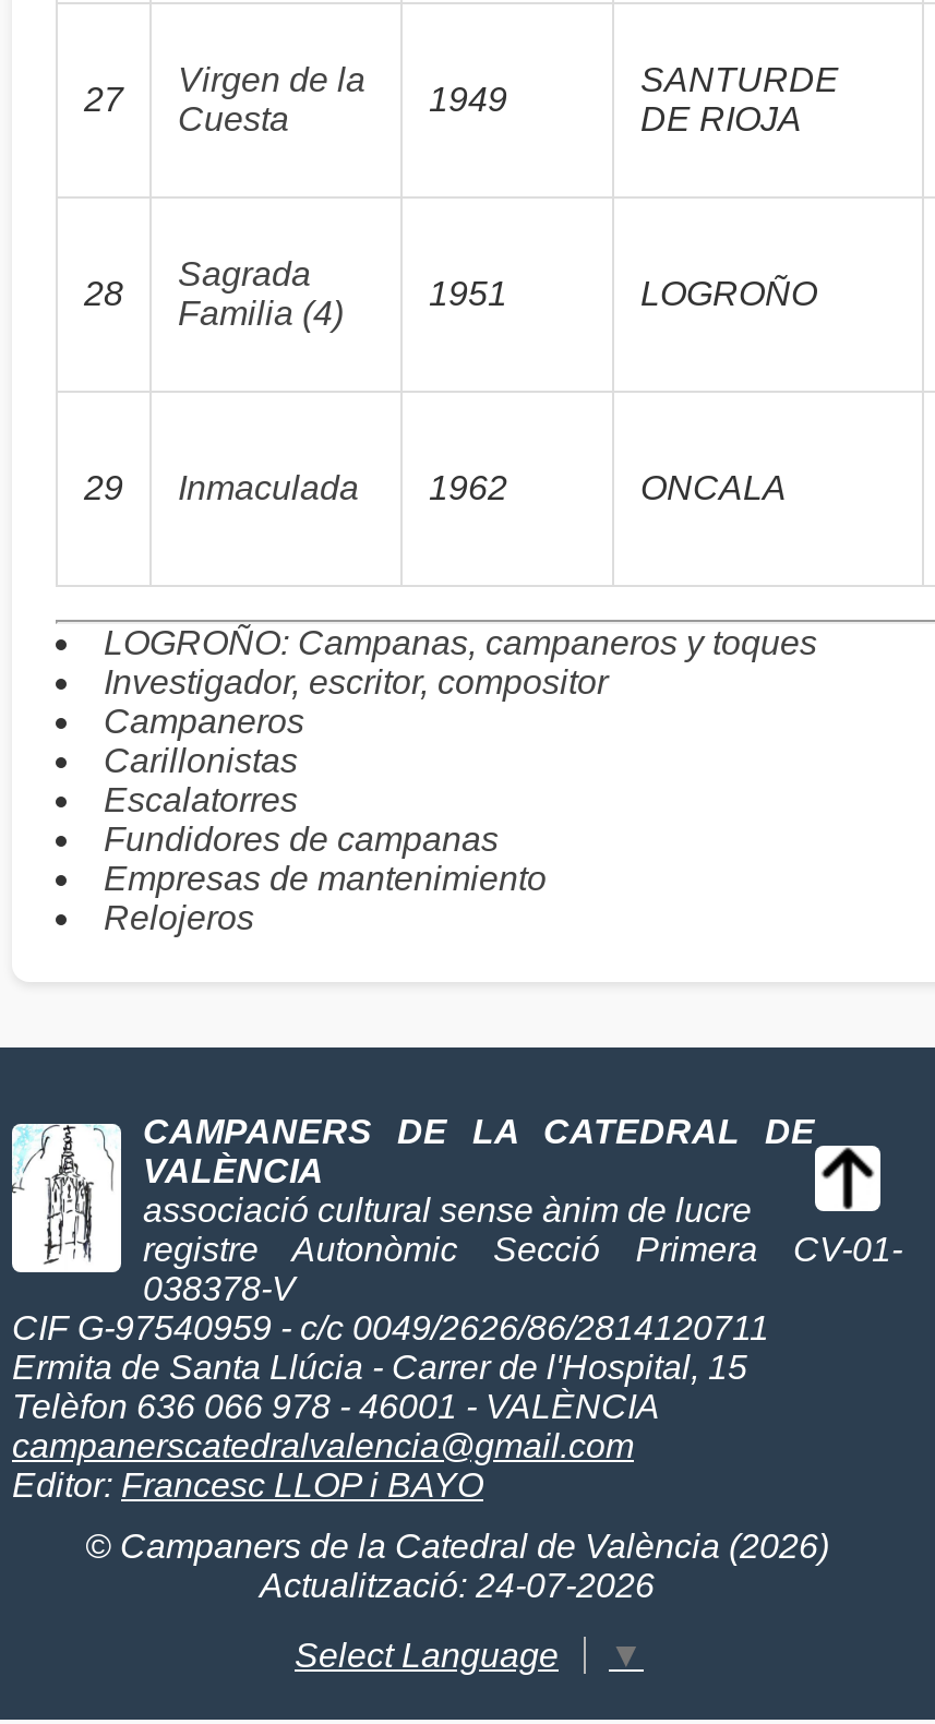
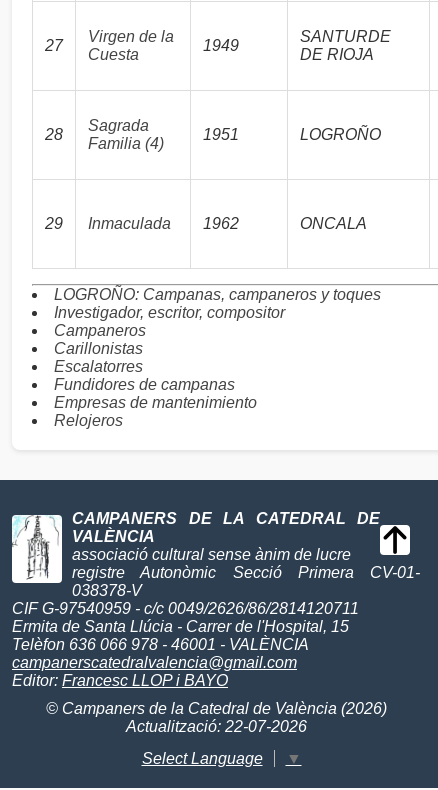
- Actualització: 24-07-2026
+ Actualització: 22-07-2026
